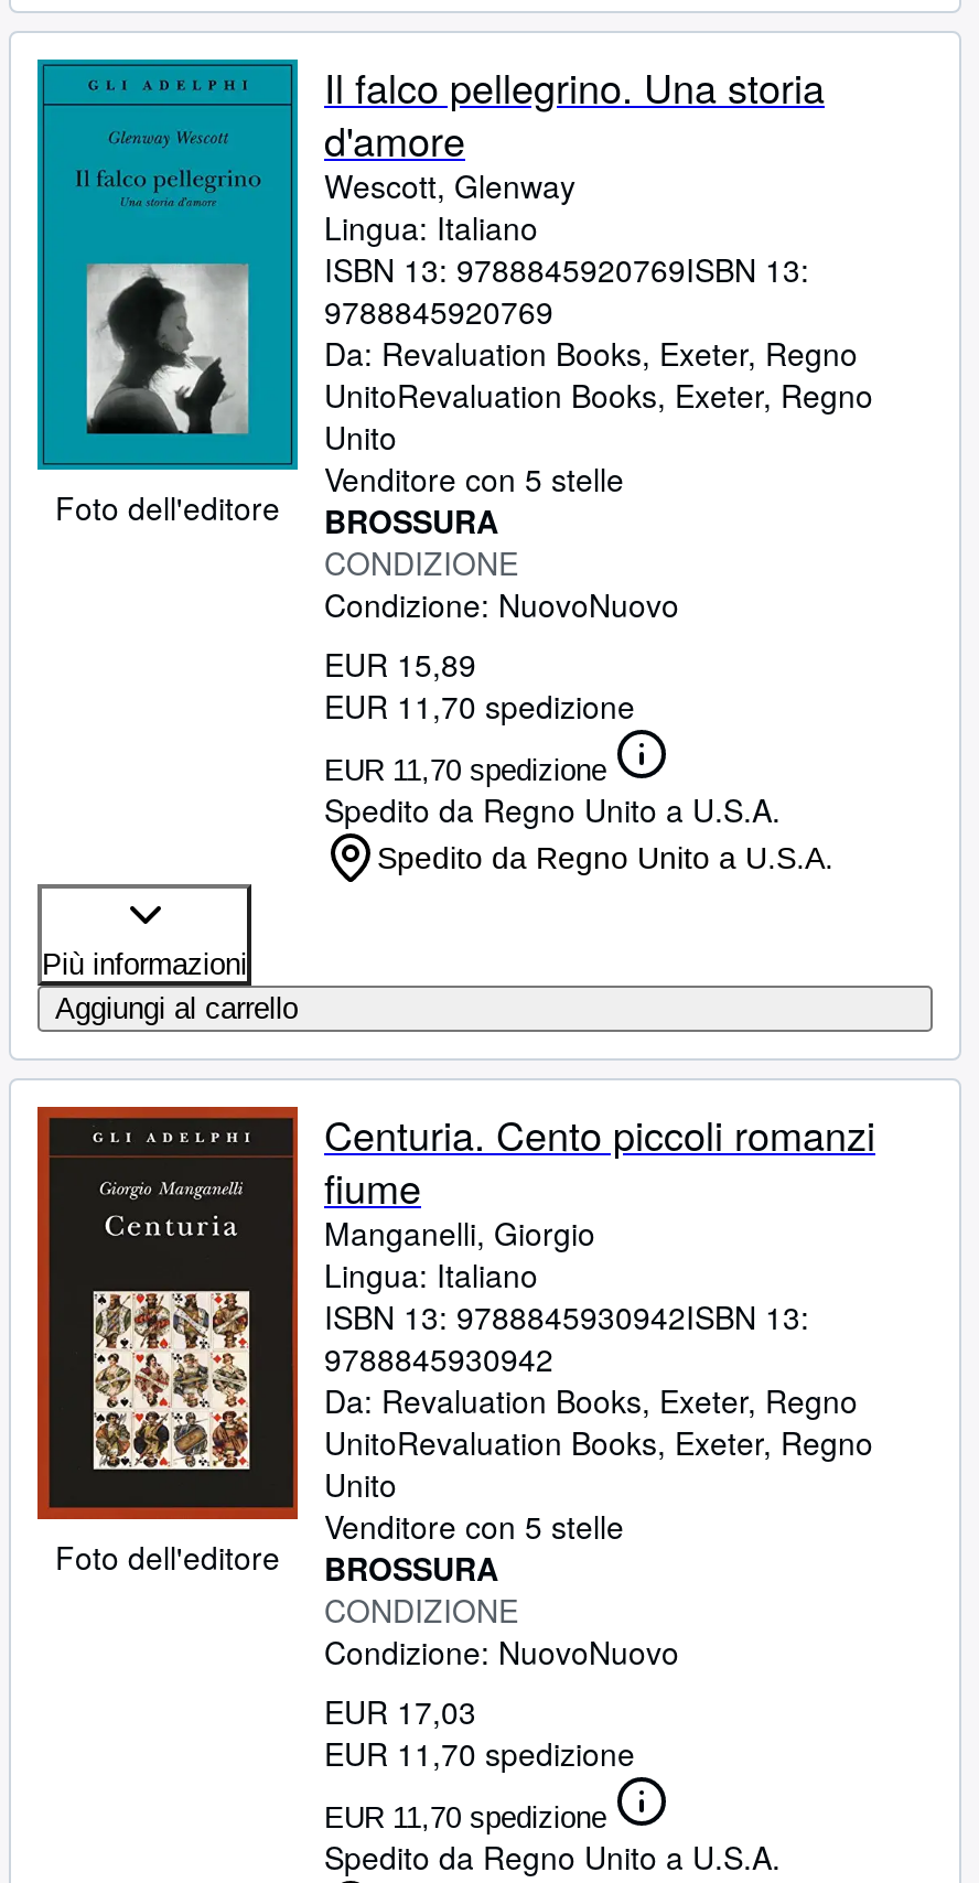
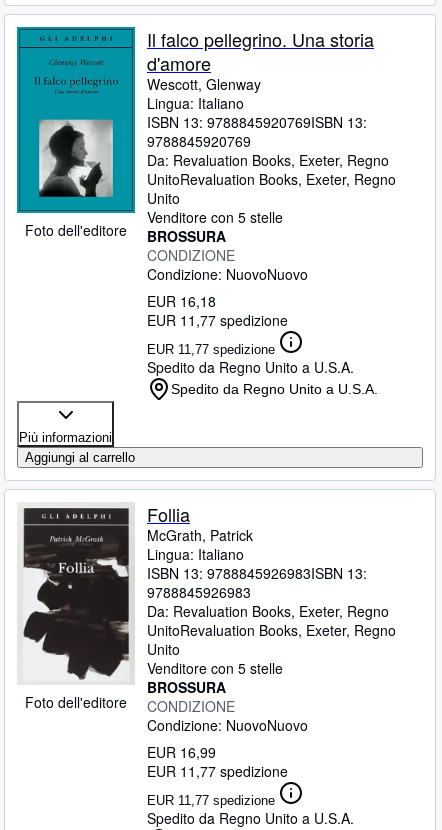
- EUR 15,89
+ EUR 16,18

- EUR 11,70 spedizione
+ EUR 11,77 spedizione

- EUR 11,70 spedizione
+ EUR 11,77 spedizione

- [image]
- Centuria. Cento piccoli romanzi
- fiume
- Manganelli, Giorgio
+ [image]
+ Follia
+ McGrath, Patrick

- ISBN 13: 9788845930942ISBN 13:
+ ISBN 13: 9788845926983ISBN 13:

- 9788845930942
+ 9788845926983

- EUR 17,03
+ EUR 16,99

- EUR 11,70 spedizione
+ EUR 11,77 spedizione

- EUR 11,70 spedizione
+ EUR 11,77 spedizione
